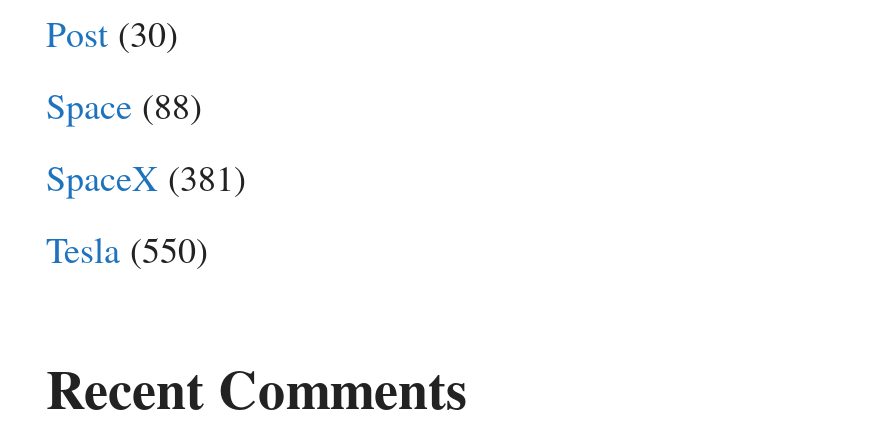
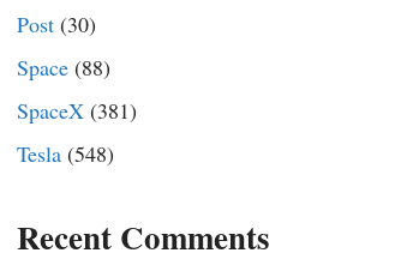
- Tesla (550)
+ Tesla (548)
